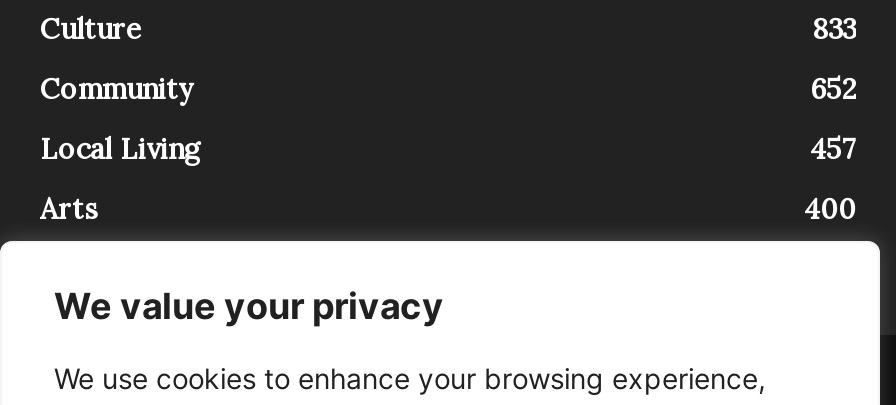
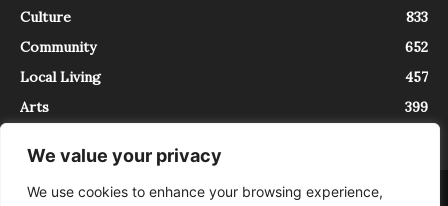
- 400
+ 399
